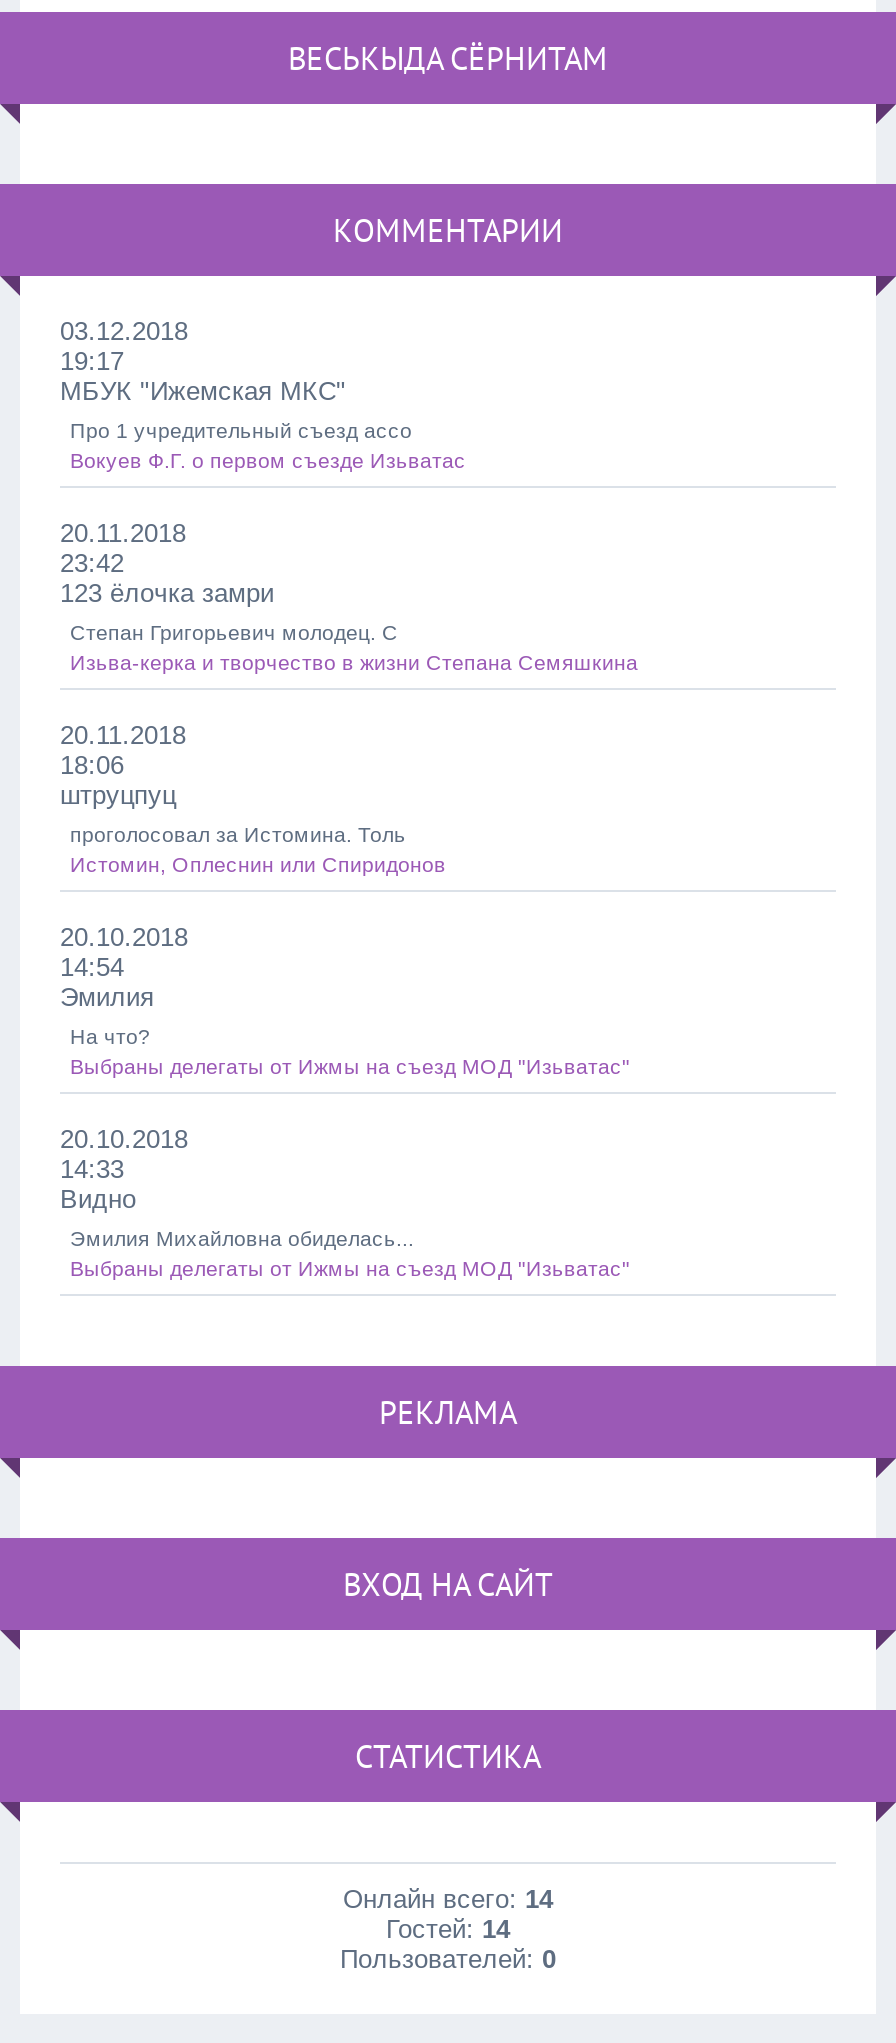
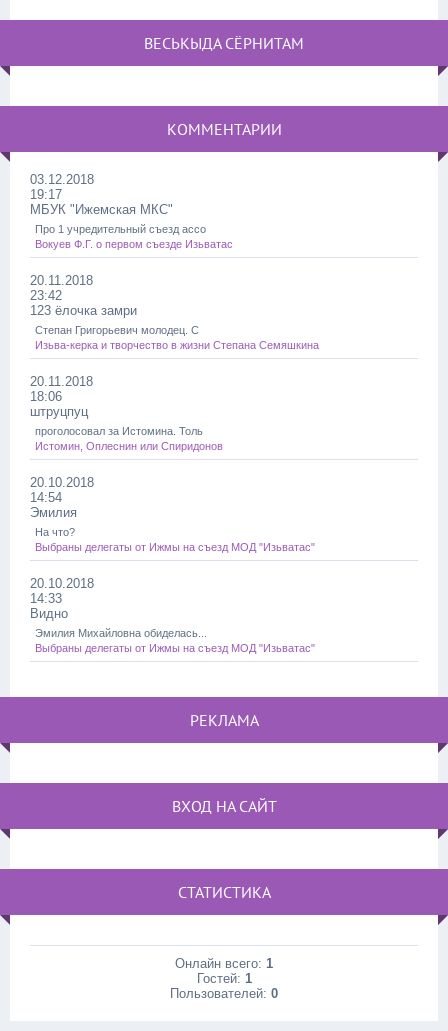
- Онлайн всего: 14
+ Онлайн всего: 1

- Гостей: 14
+ Гостей: 1
